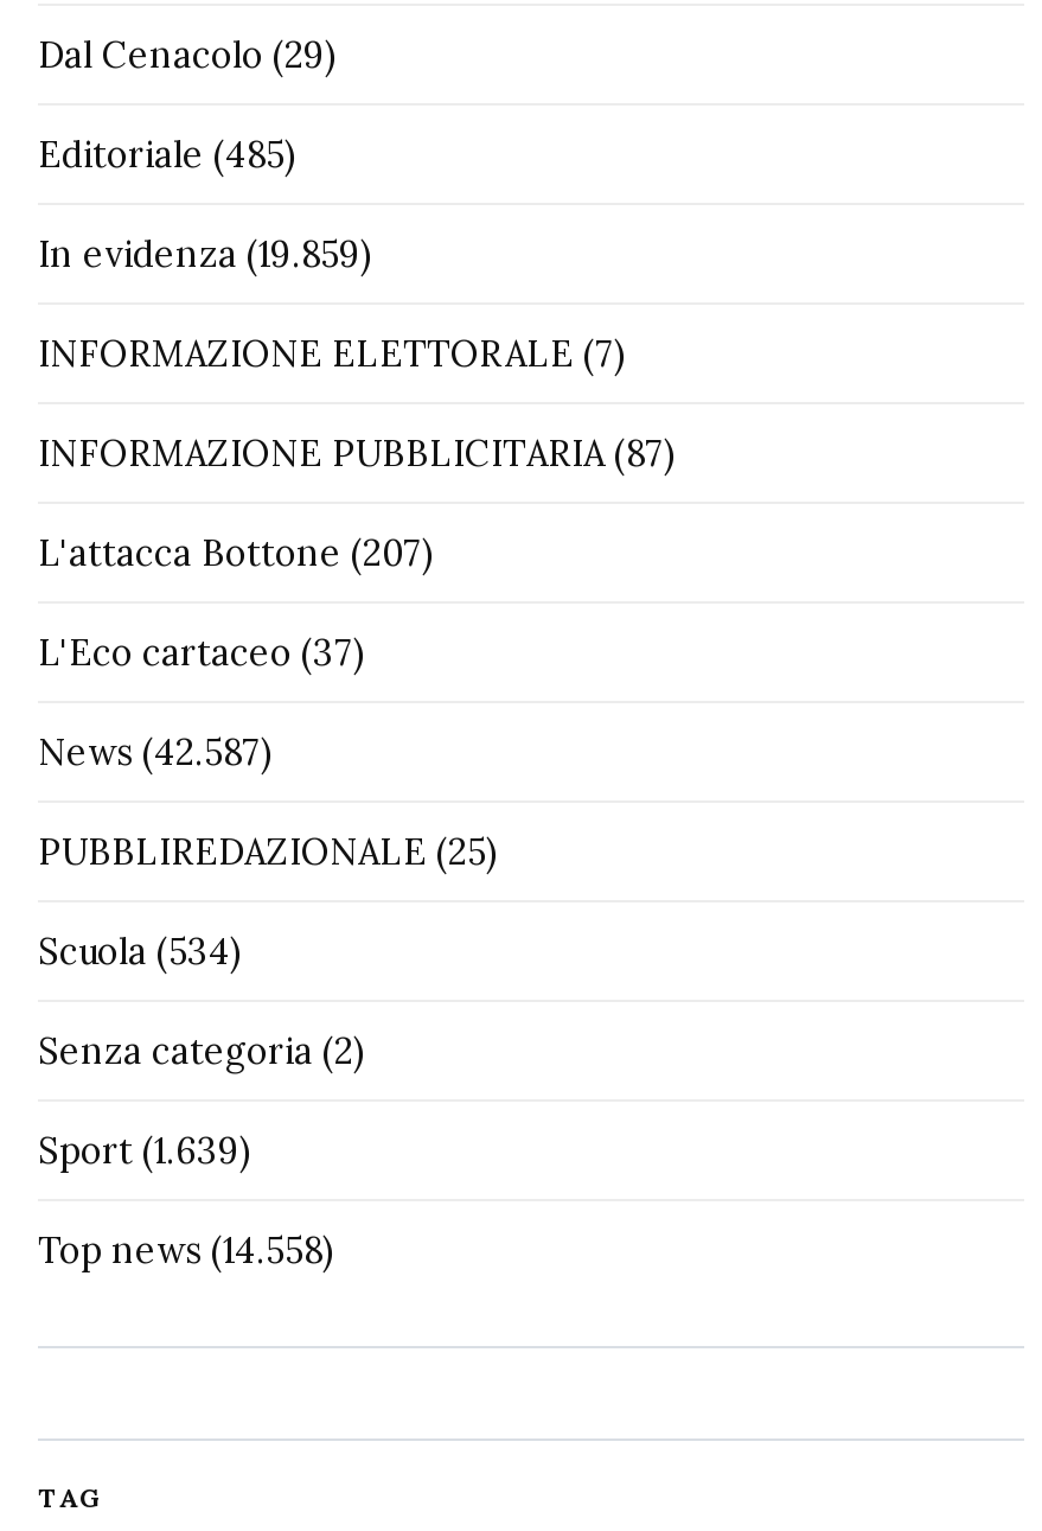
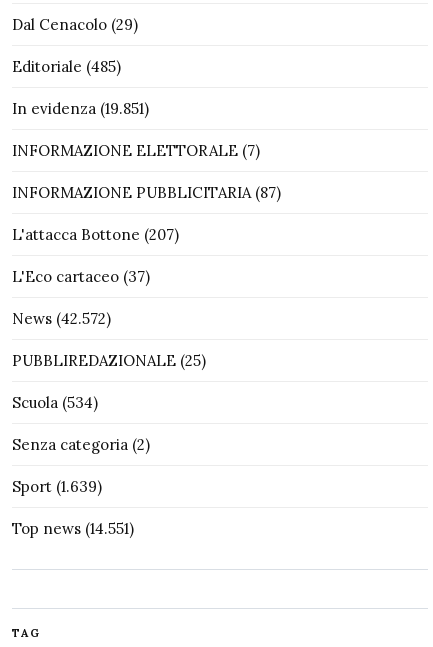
- In evidenza (19.859)
+ In evidenza (19.851)

- News (42.587)
+ News (42.572)

- Top news (14.558)
+ Top news (14.551)
